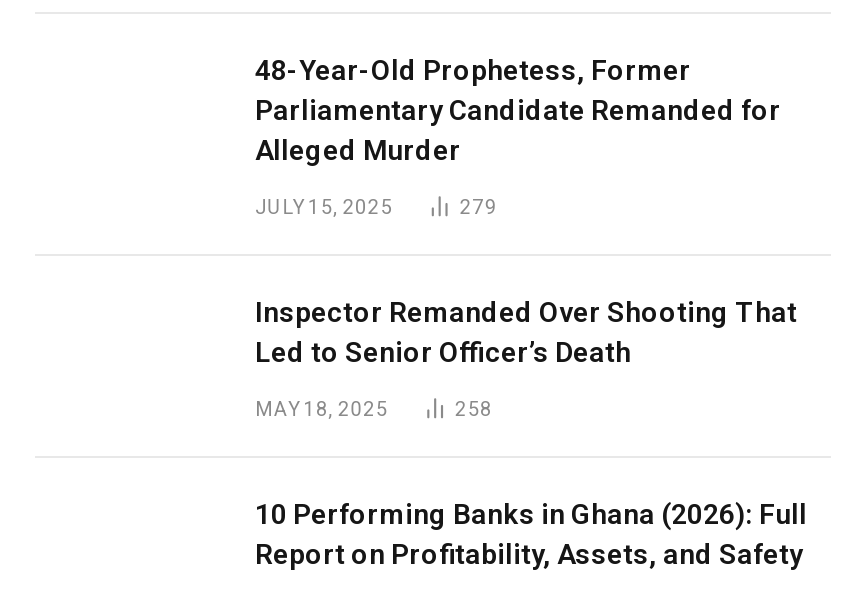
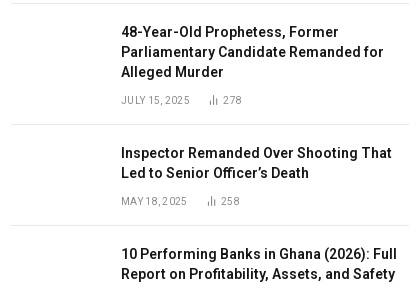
- 279
+ 278
